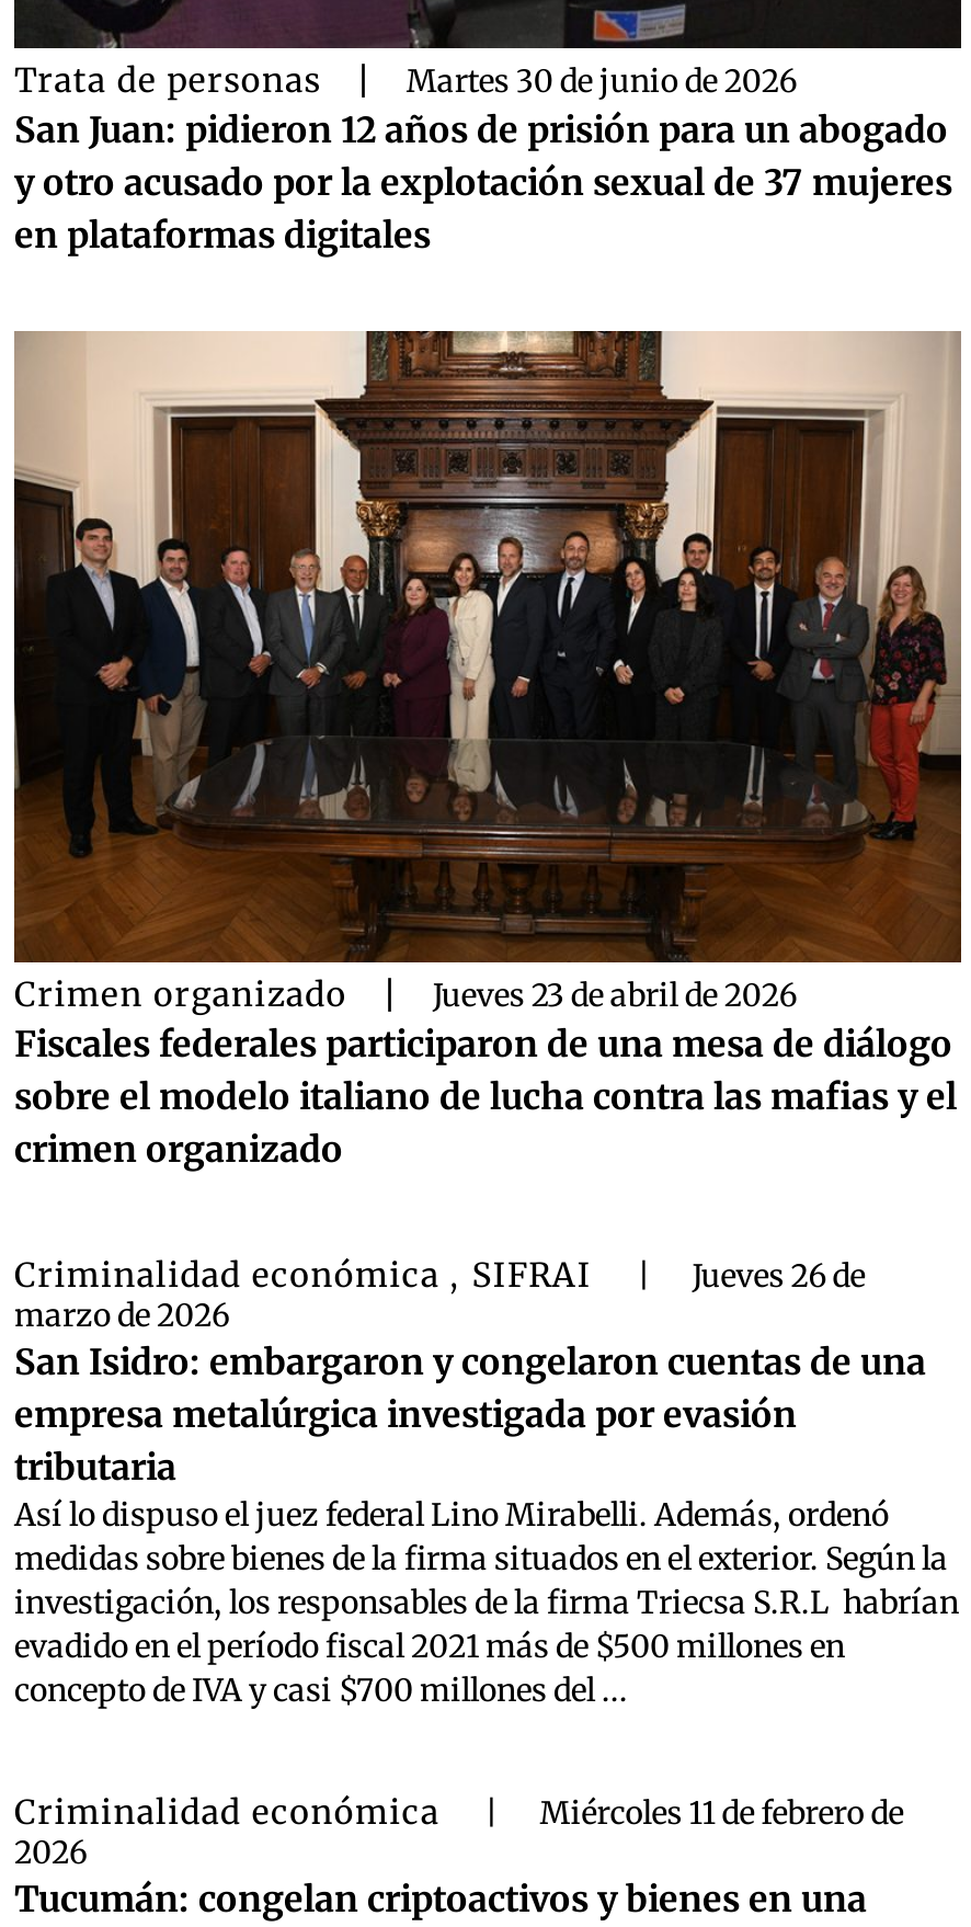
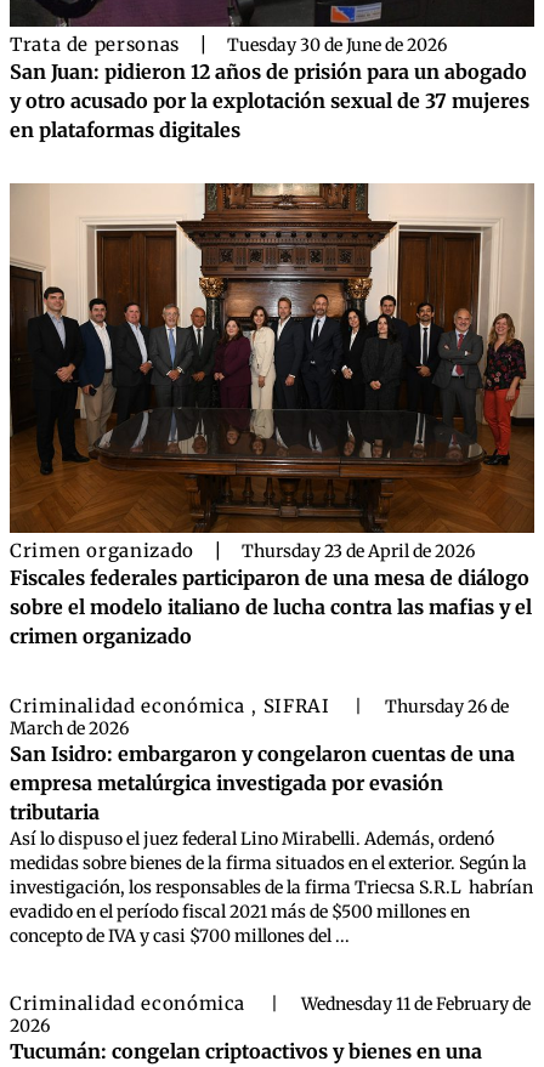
- Martes 30 de junio de 2026
+ Tuesday 30 de June de 2026

- Jueves 23 de abril de 2026
+ Thursday 23 de April de 2026

- Jueves 26 de
+ Thursday 26 de

- marzo de 2026
+ March de 2026

- Miércoles 11 de febrero de
+ Wednesday 11 de February de
